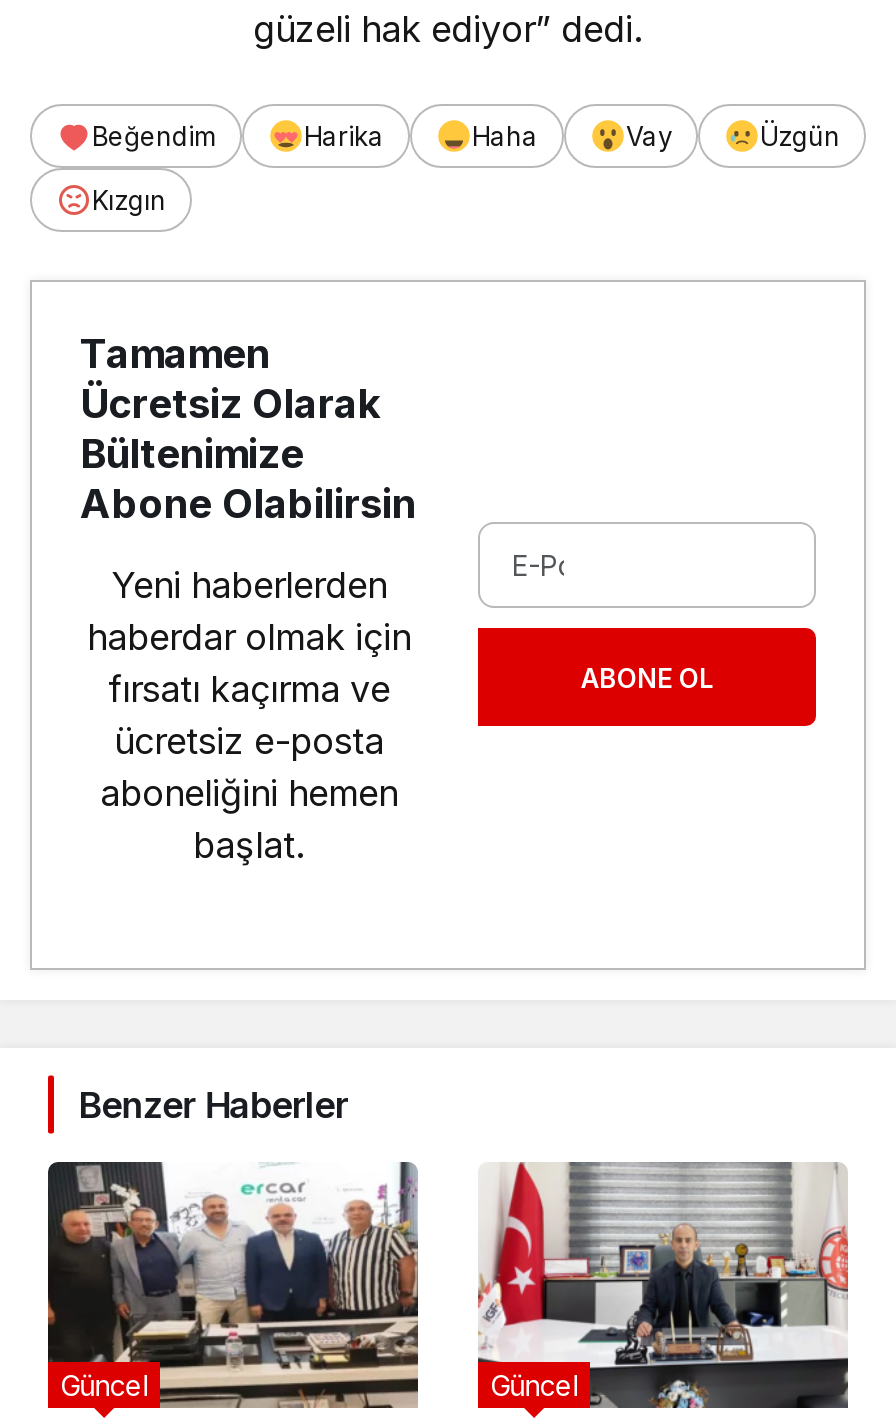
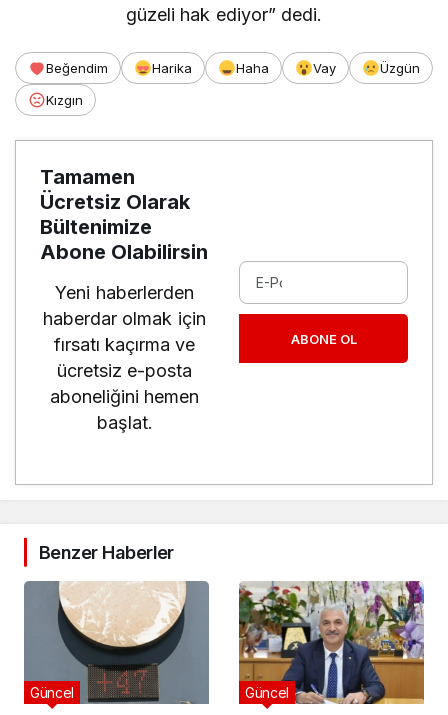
- [image]
+ [image]

- [image]
+ [image]
